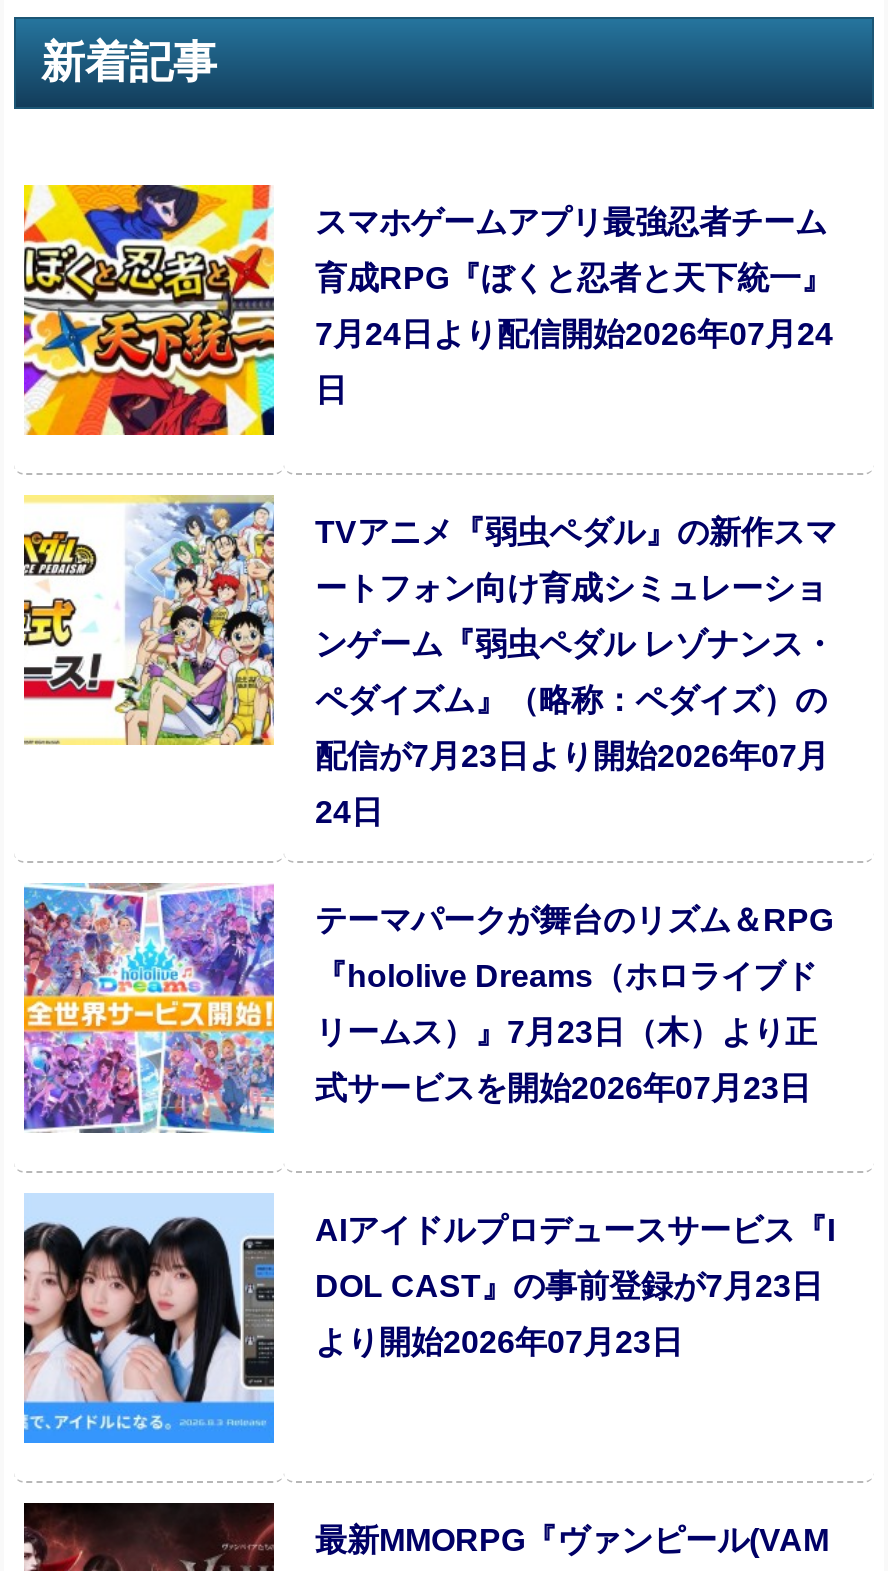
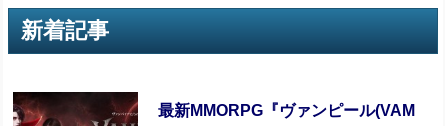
- [image]
- スマホゲームアプリ最強忍者チーム
- 育成RPG『ぼくと忍者と天下統一』
- 7月24日より配信開始2026年07月24
- 日

- [image]
- TVアニメ『弱虫ペダル』の新作スマ
- ートフォン向け育成シミュレーショ
- ンゲーム『弱虫ペダル レゾナンス・
- ペダイズム』（略称：ペダイズ）の
- 配信が7月23日より開始2026年07月
- 24日
- テーマパークが舞台のリズム＆RPG
- 『hololive Dreams（ホロライブド
- リームス）』7月23日（木）より正
- 式サービスを開始2026年07月23日

- [image]

- [image]
- AIアイドルプロデュースサービス『I
- DOL CAST』の事前登録が7月23日
- より開始2026年07月23日
